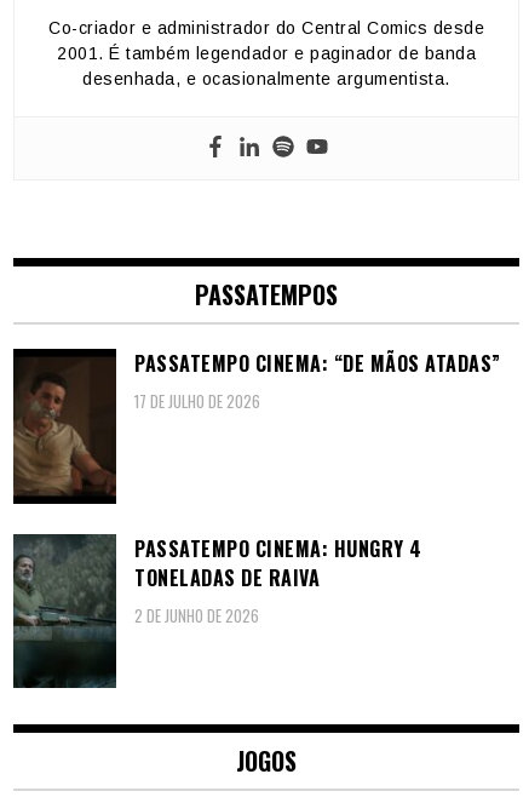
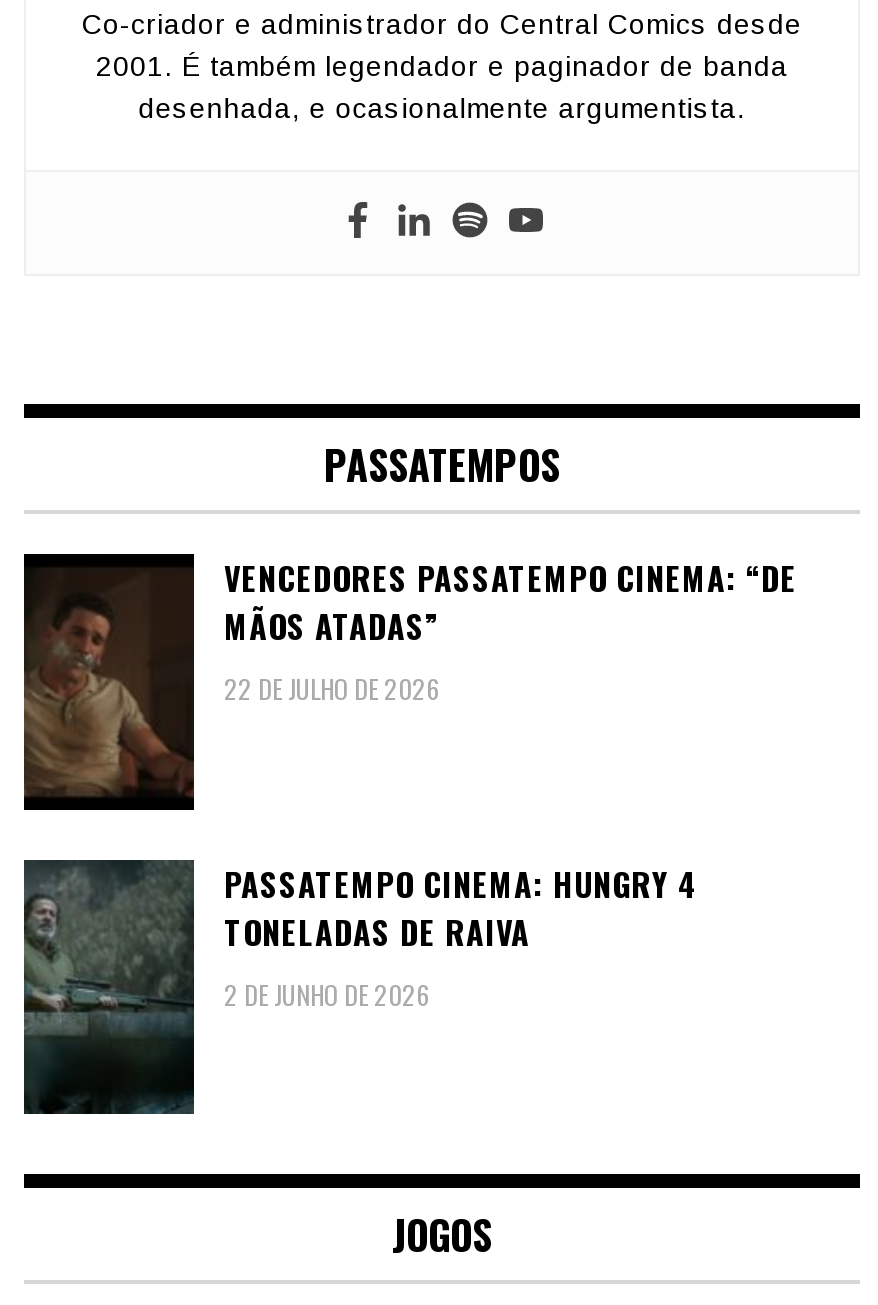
- PASSATEMPO CINEMA: “DE MÃOS ATADAS”
- 17 DE JULHO DE 2026
+ VENCEDORES PASSATEMPO CINEMA: “DE
+ MÃOS ATADAS”
+ 22 DE JULHO DE 2026
